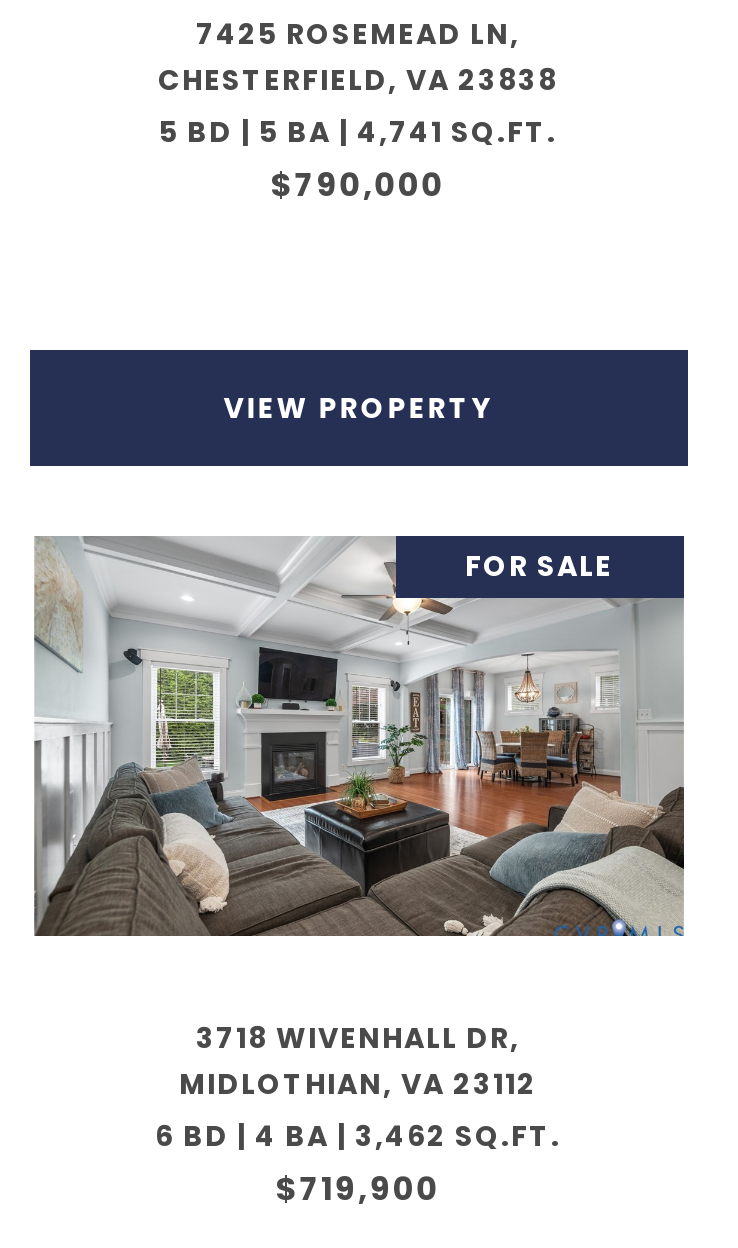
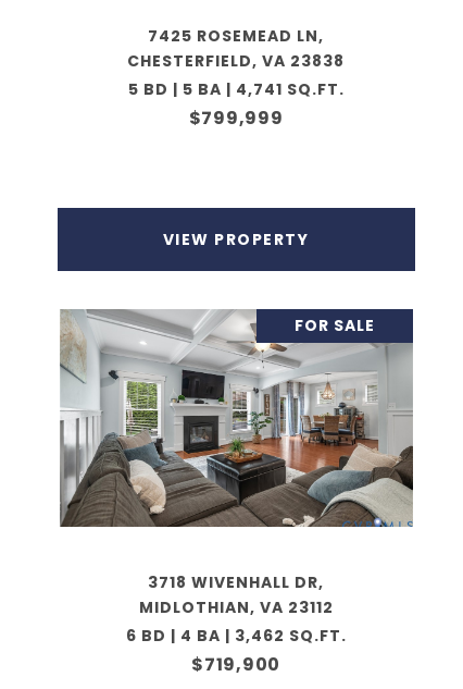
- $790,000
+ $799,999
